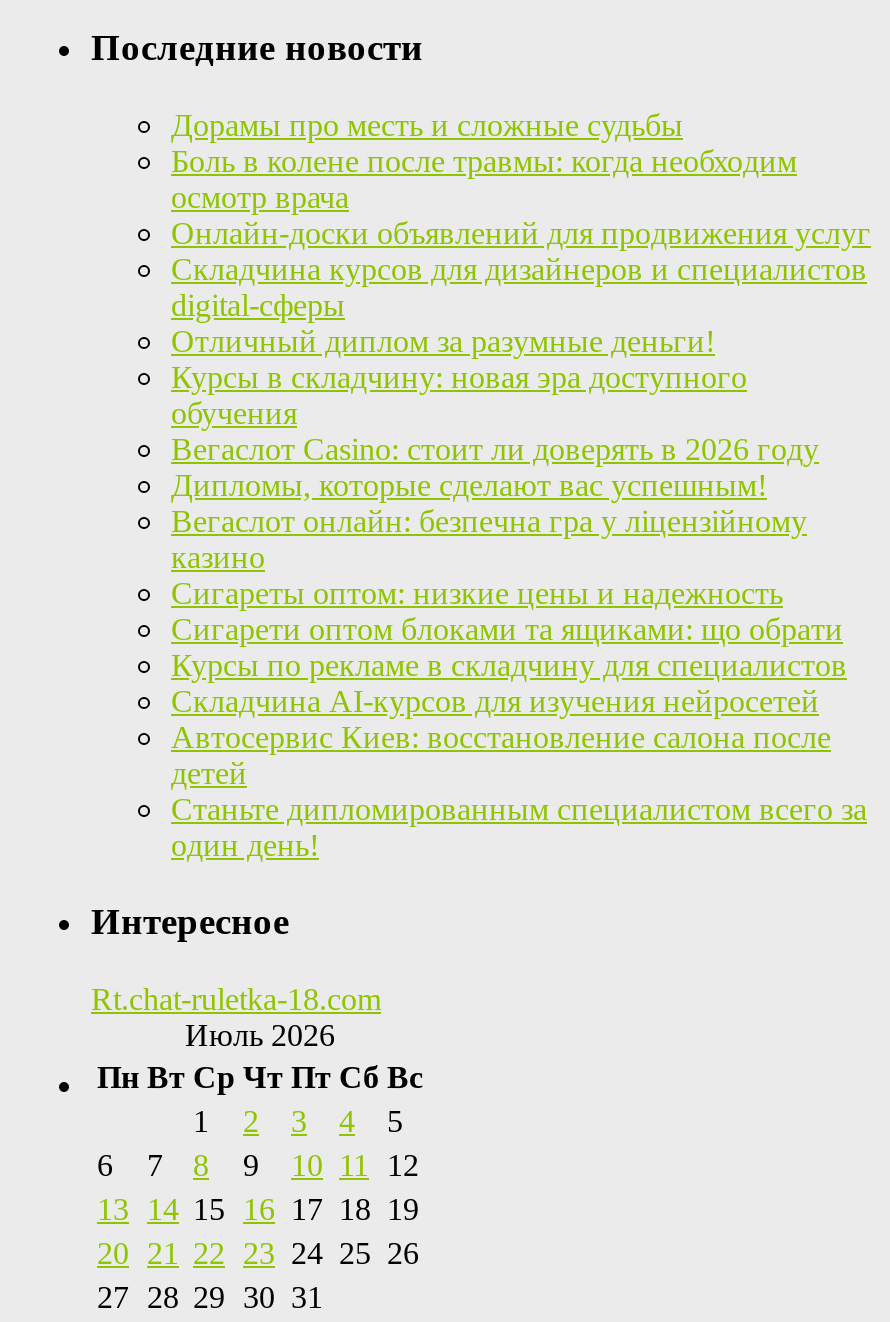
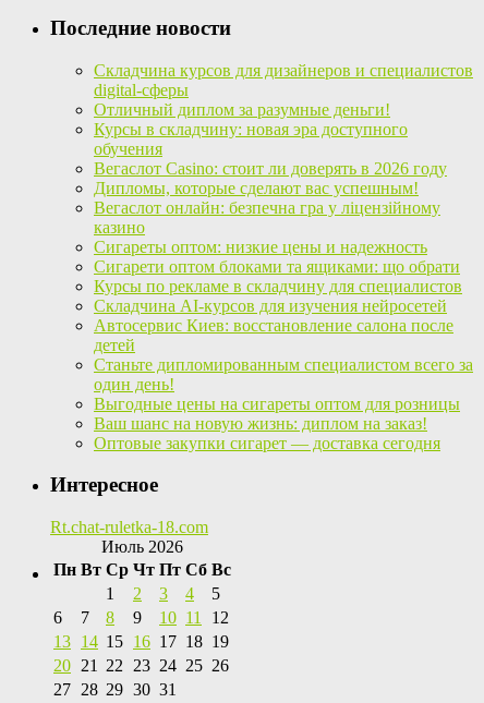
- Дорамы про месть и сложные судьбы
- Боль в колене после травмы: когда необходим
- осмотр врача
- Онлайн-доски объявлений для продвижения услуг

moved up: Складчина курсов для дизайнеров и специалистов | Отличный диплом за разумные деньги! | Курсы в складчину: новая эра доступного | ... | Станьте дипломированным специалистом всего за | один день!

+ Выгодные цены на сигареты оптом для розницы
+ Ваш шанс на новую жизнь: диплом на заказ!
+ Оптовые закупки сигарет — доставка сегодня
